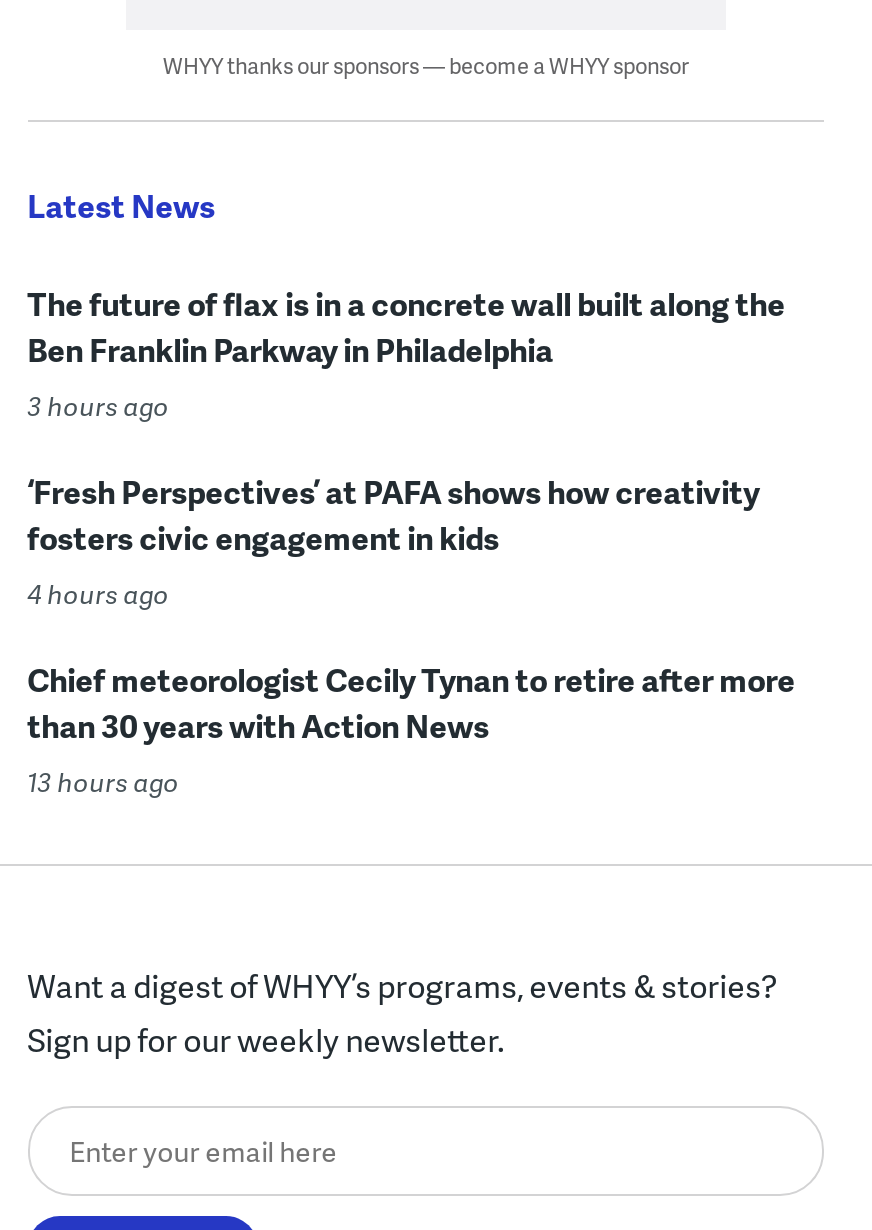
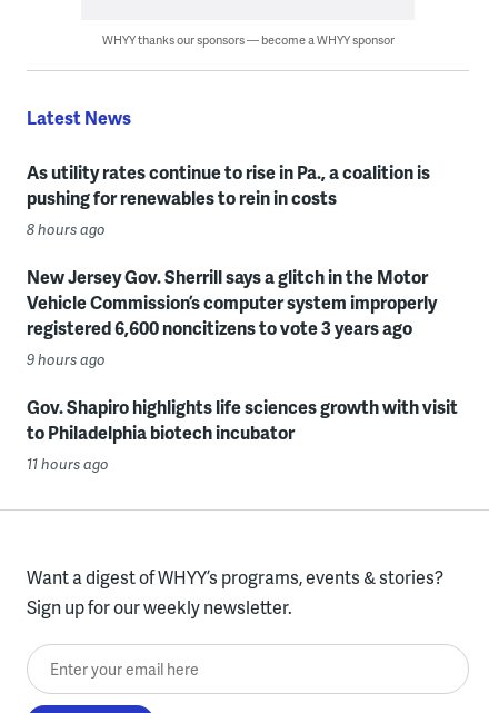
- The future of flax is in a concrete wall built along the
- Ben Franklin Parkway in Philadelphia
- 3 hours ago
+ As utility rates continue to rise in Pa., a coalition is
+ pushing for renewables to rein in costs
+ 8 hours ago

- ‘Fresh Perspectives’ at PAFA shows how creativity
- fosters civic engagement in kids
- 4 hours ago
+ New Jersey Gov. Sherrill says a glitch in the Motor
+ Vehicle Commission’s computer system improperly
+ registered 6,600 noncitizens to vote 3 years ago
+ 9 hours ago

- Chief meteorologist Cecily Tynan to retire after more
- than 30 years with Action News
- 13 hours ago
+ Gov. Shapiro highlights life sciences growth with visit
+ to Philadelphia biotech incubator
+ 11 hours ago
